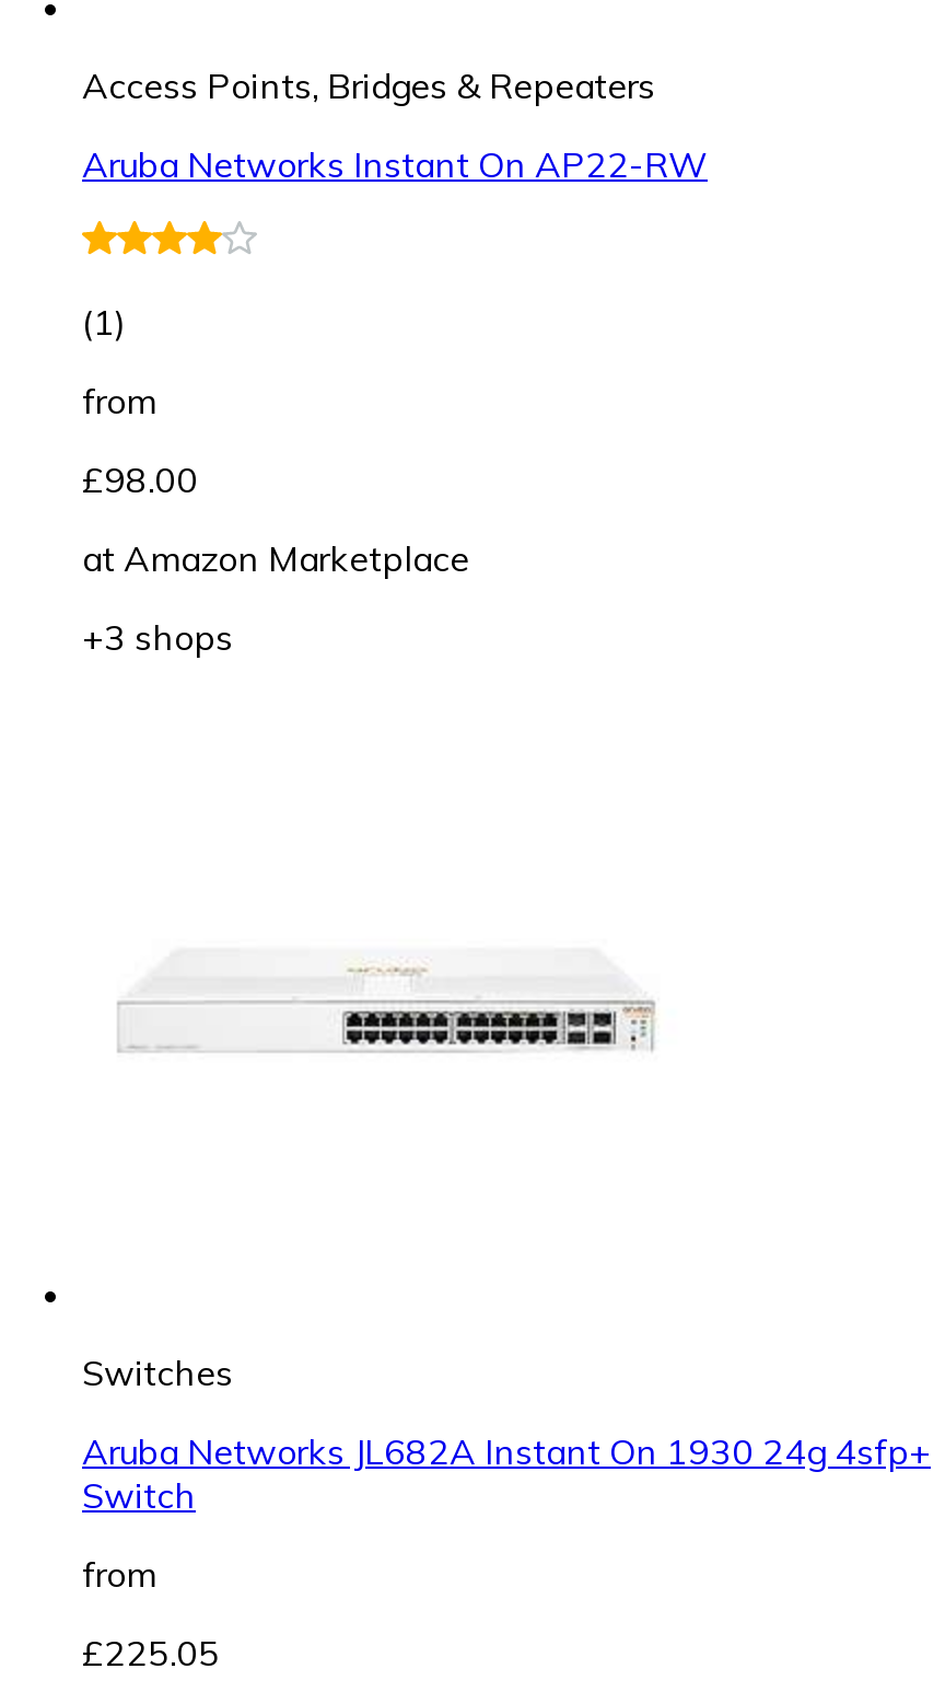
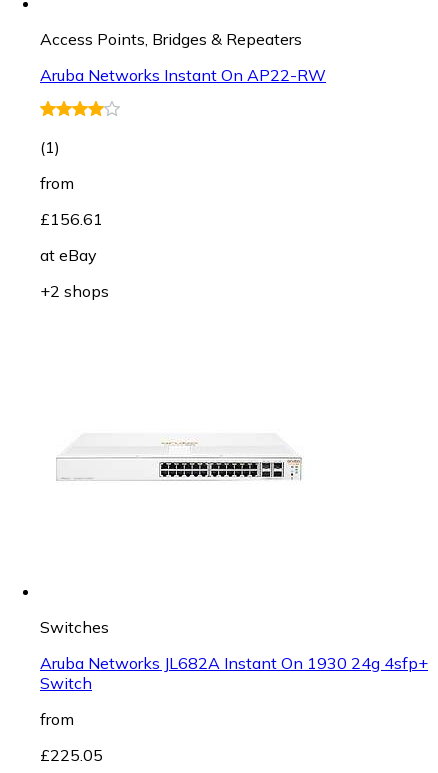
- £98.00
+ £156.61

- at Amazon Marketplace
+ at eBay

- +3 shops
+ +2 shops
